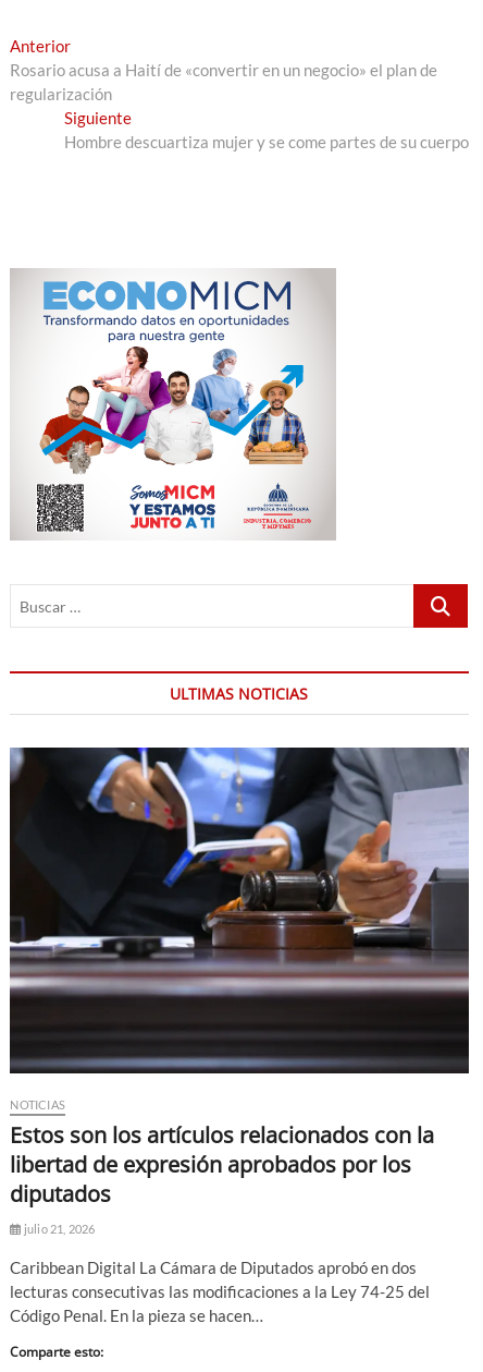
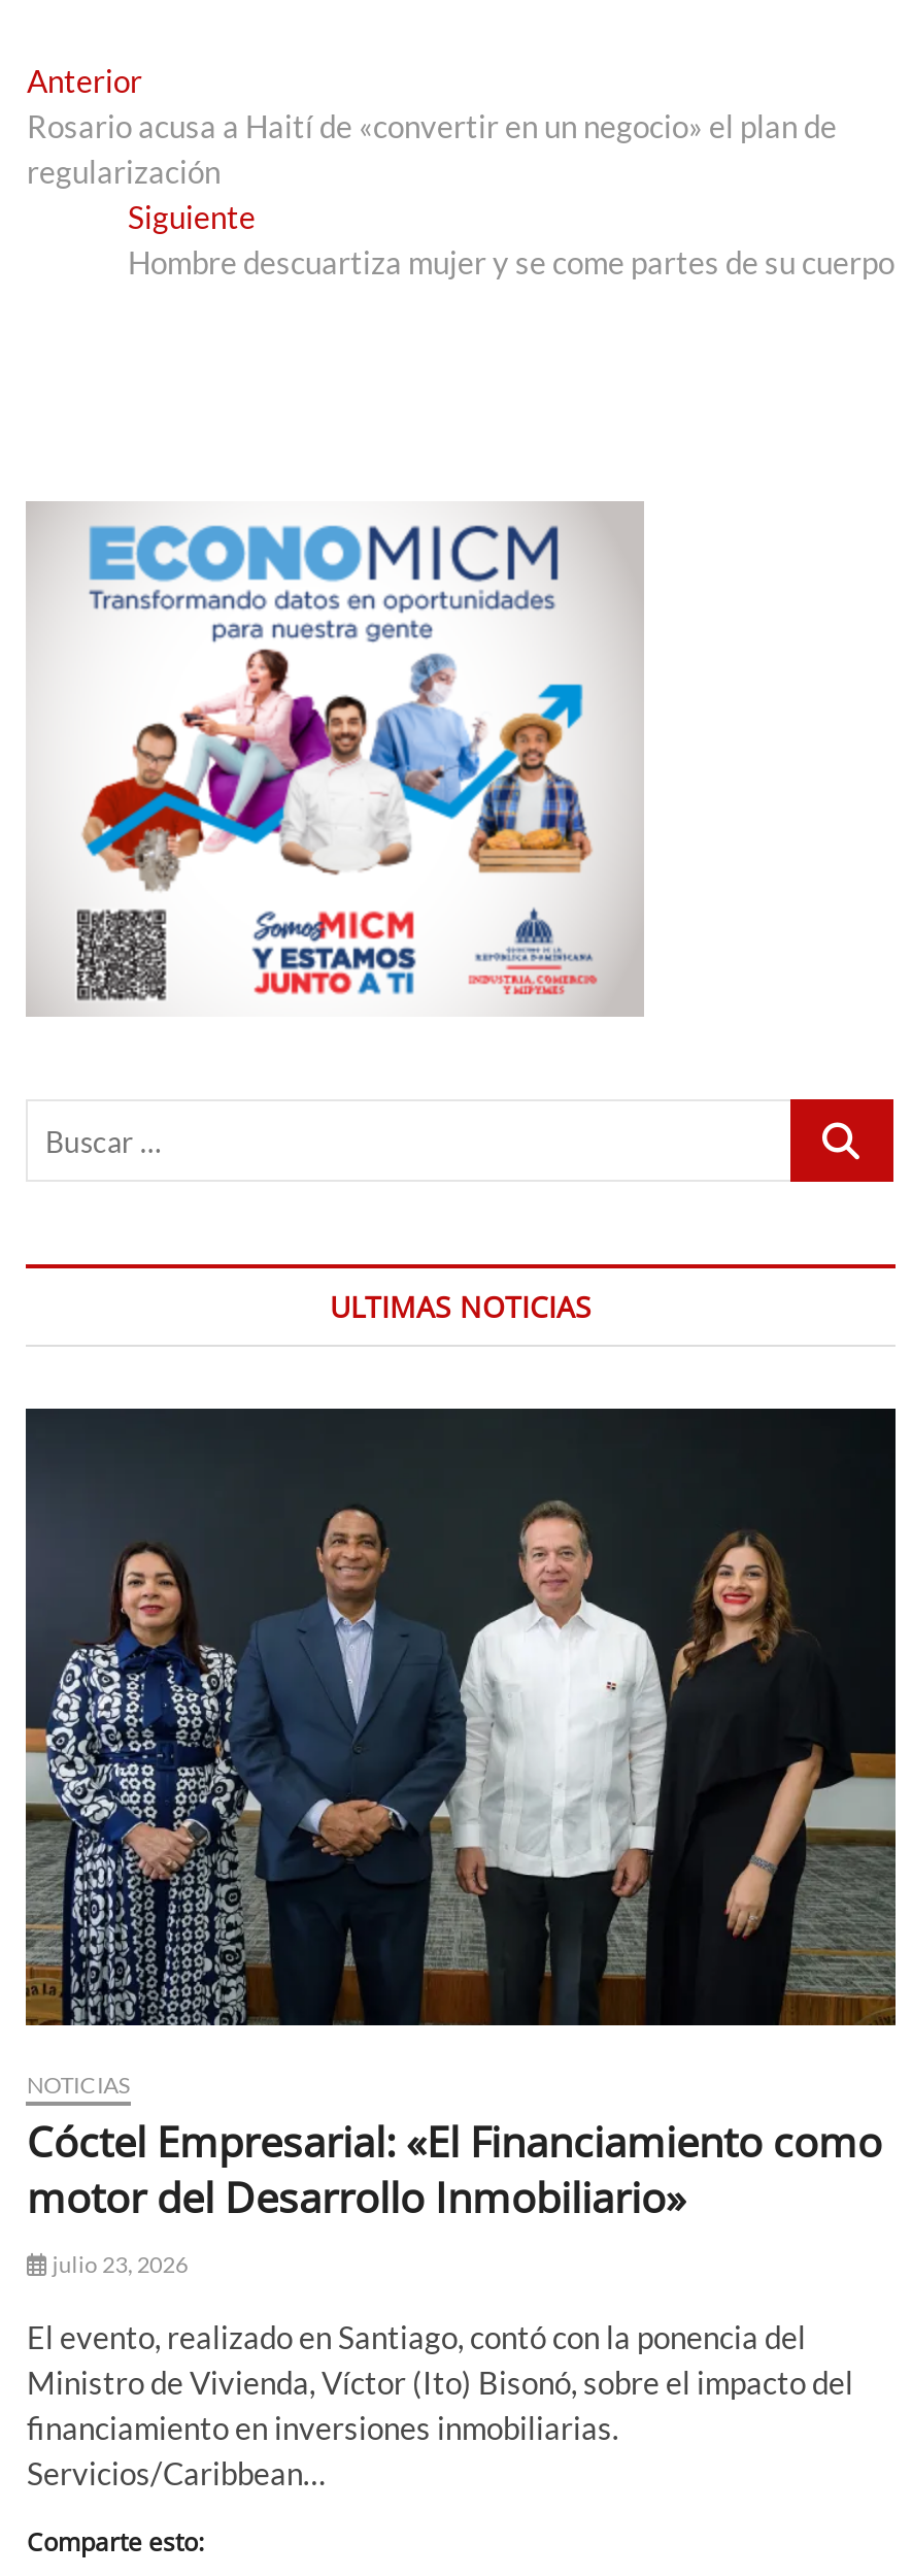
- [image]
+ [image]

- Estos son los artículos relacionados con la
- libertad de expresión aprobados por los
- diputados
- julio 21, 2026
+ Cóctel Empresarial: «El Financiamiento como
+ motor del Desarrollo Inmobiliario»
+ julio 23, 2026

- Caribbean Digital La Cámara de Diputados aprobó en dos
- lecturas consecutivas las modificaciones a la Ley 74-25 del
- Código Penal. En la pieza se hacen…
+ El evento, realizado en Santiago, contó con la ponencia del
+ Ministro de Vivienda, Víctor (Ito) Bisonó, sobre el impacto del
+ financiamiento en inversiones inmobiliarias.
+ Servicios/Caribbean…
